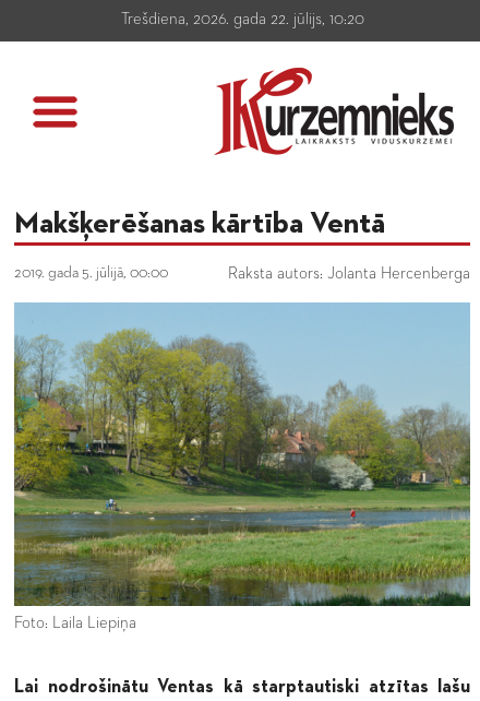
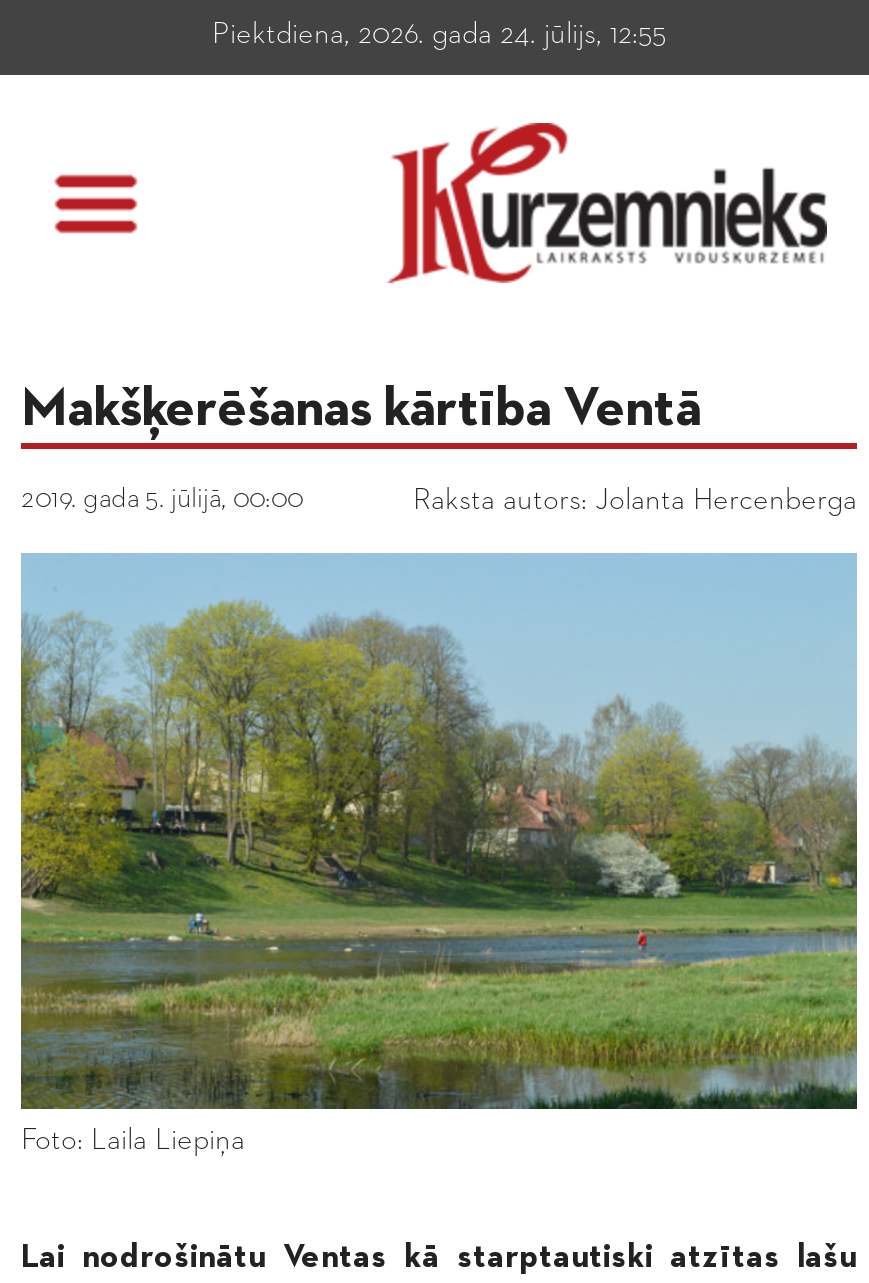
- Trešdiena, 2026. gada 22. jūlijs, 10:20
+ Piektdiena, 2026. gada 24. jūlijs, 12:55
